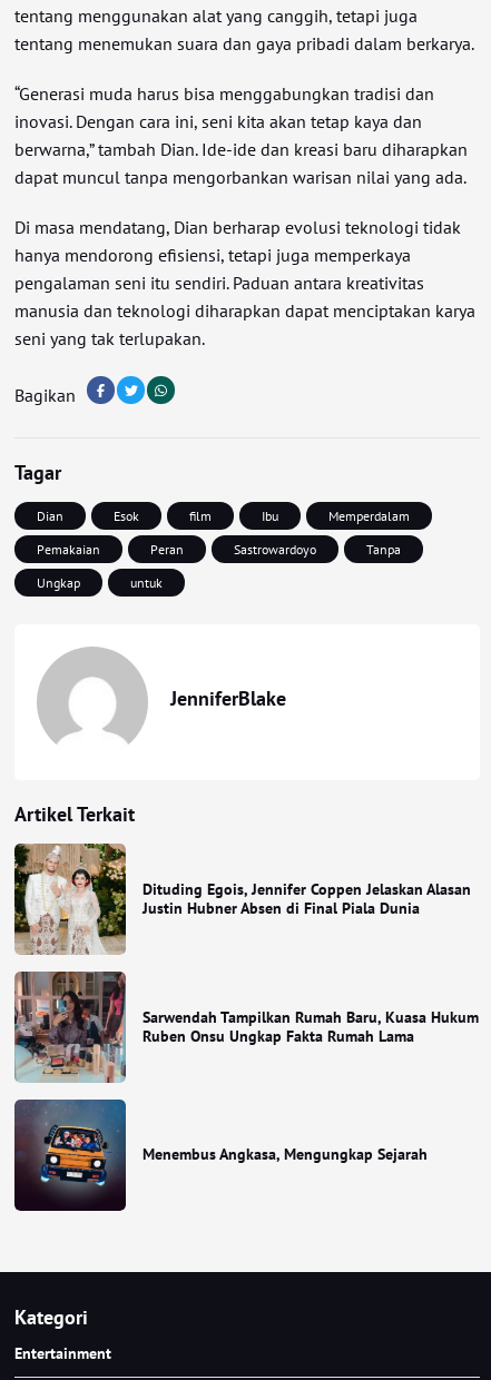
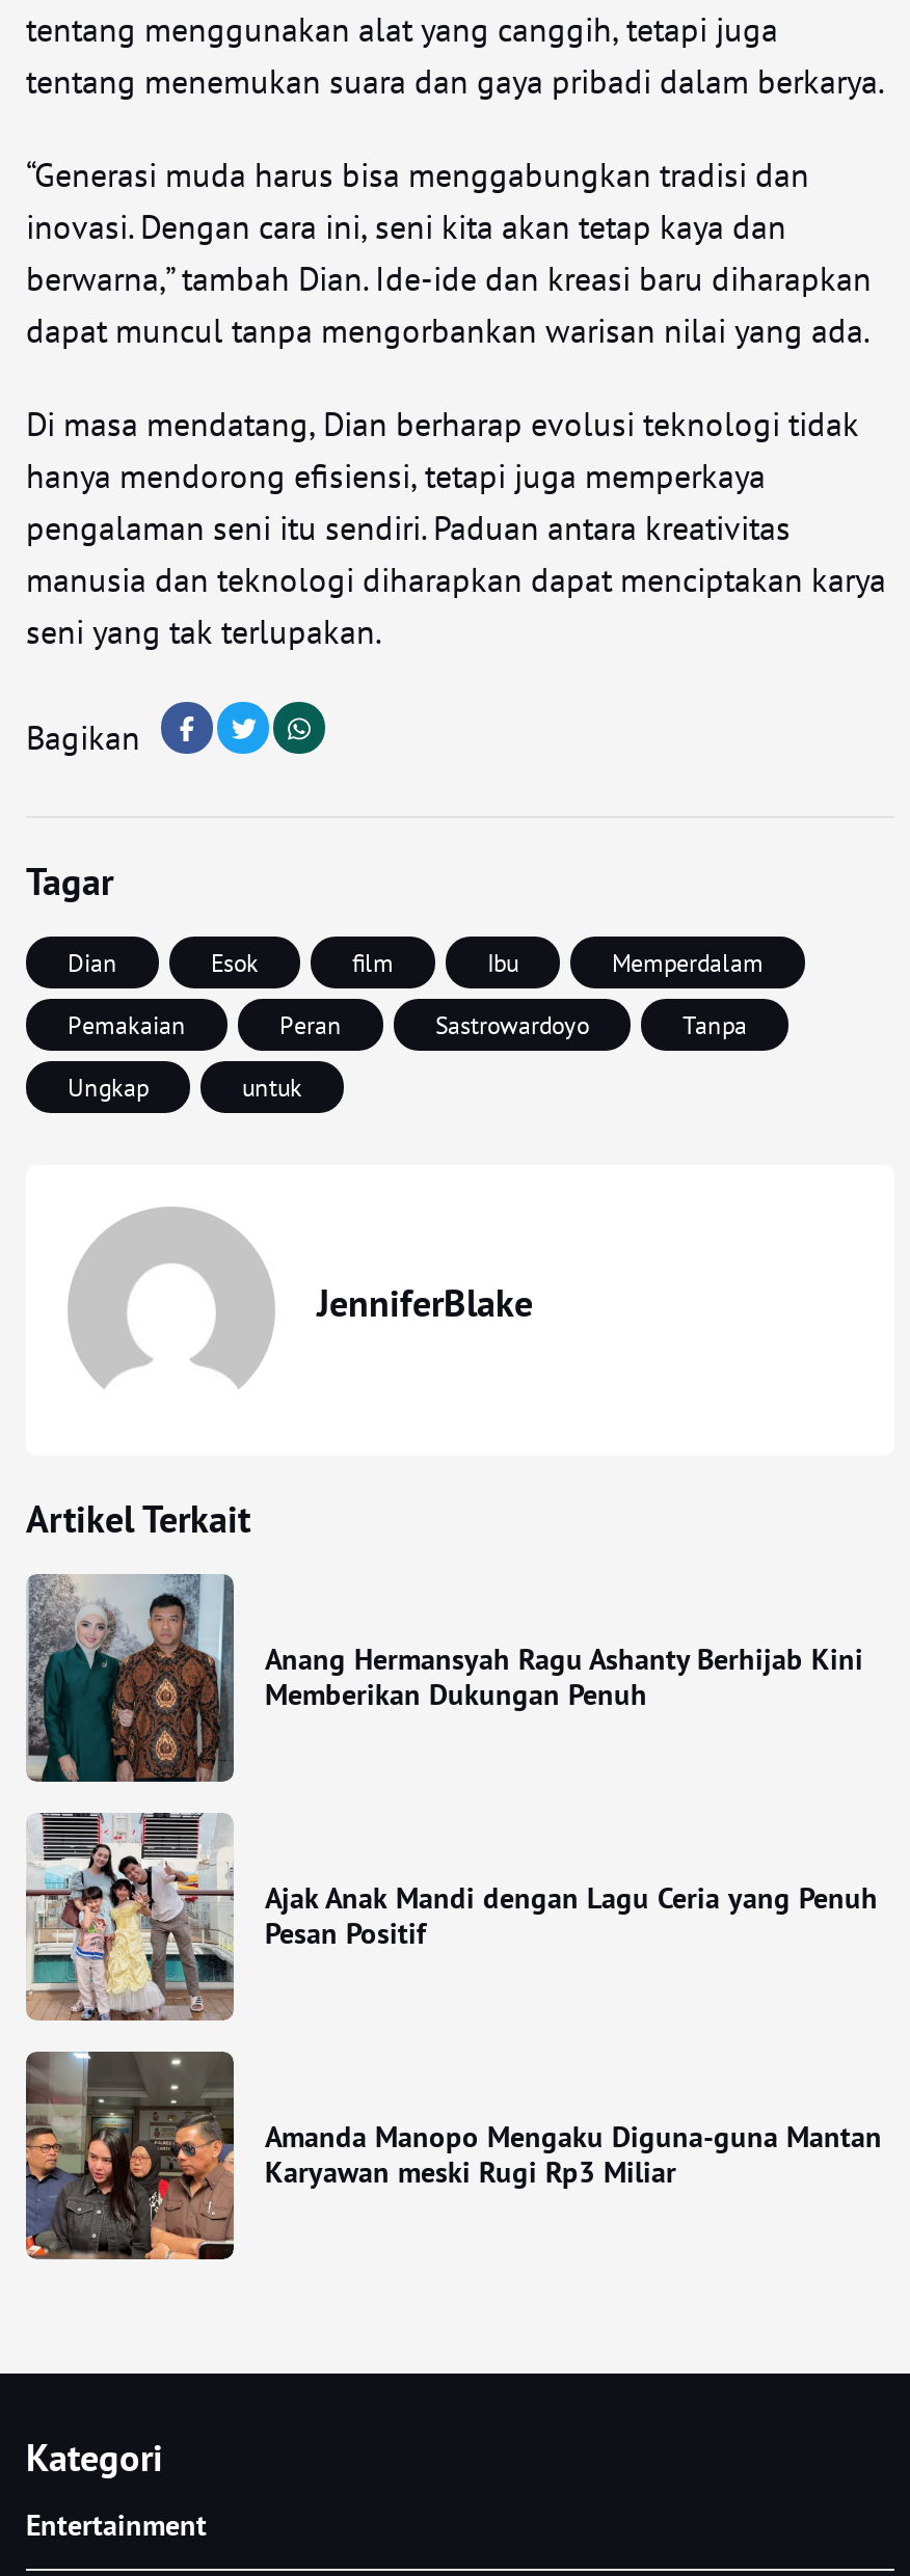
- [image]
- Dituding Egois, Jennifer Coppen Jelaskan Alasan
- Justin Hubner Absen di Final Piala Dunia
+ [image]
+ Anang Hermansyah Ragu Ashanty Berhijab Kini
+ Memberikan Dukungan Penuh

- [image]
- Sarwendah Tampilkan Rumah Baru, Kuasa Hukum
- Ruben Onsu Ungkap Fakta Rumah Lama
+ [image]
+ Ajak Anak Mandi dengan Lagu Ceria yang Penuh
+ Pesan Positif

- [image]
- Menembus Angkasa, Mengungkap Sejarah
+ [image]
+ Amanda Manopo Mengaku Diguna-guna Mantan
+ Karyawan meski Rugi Rp3 Miliar
